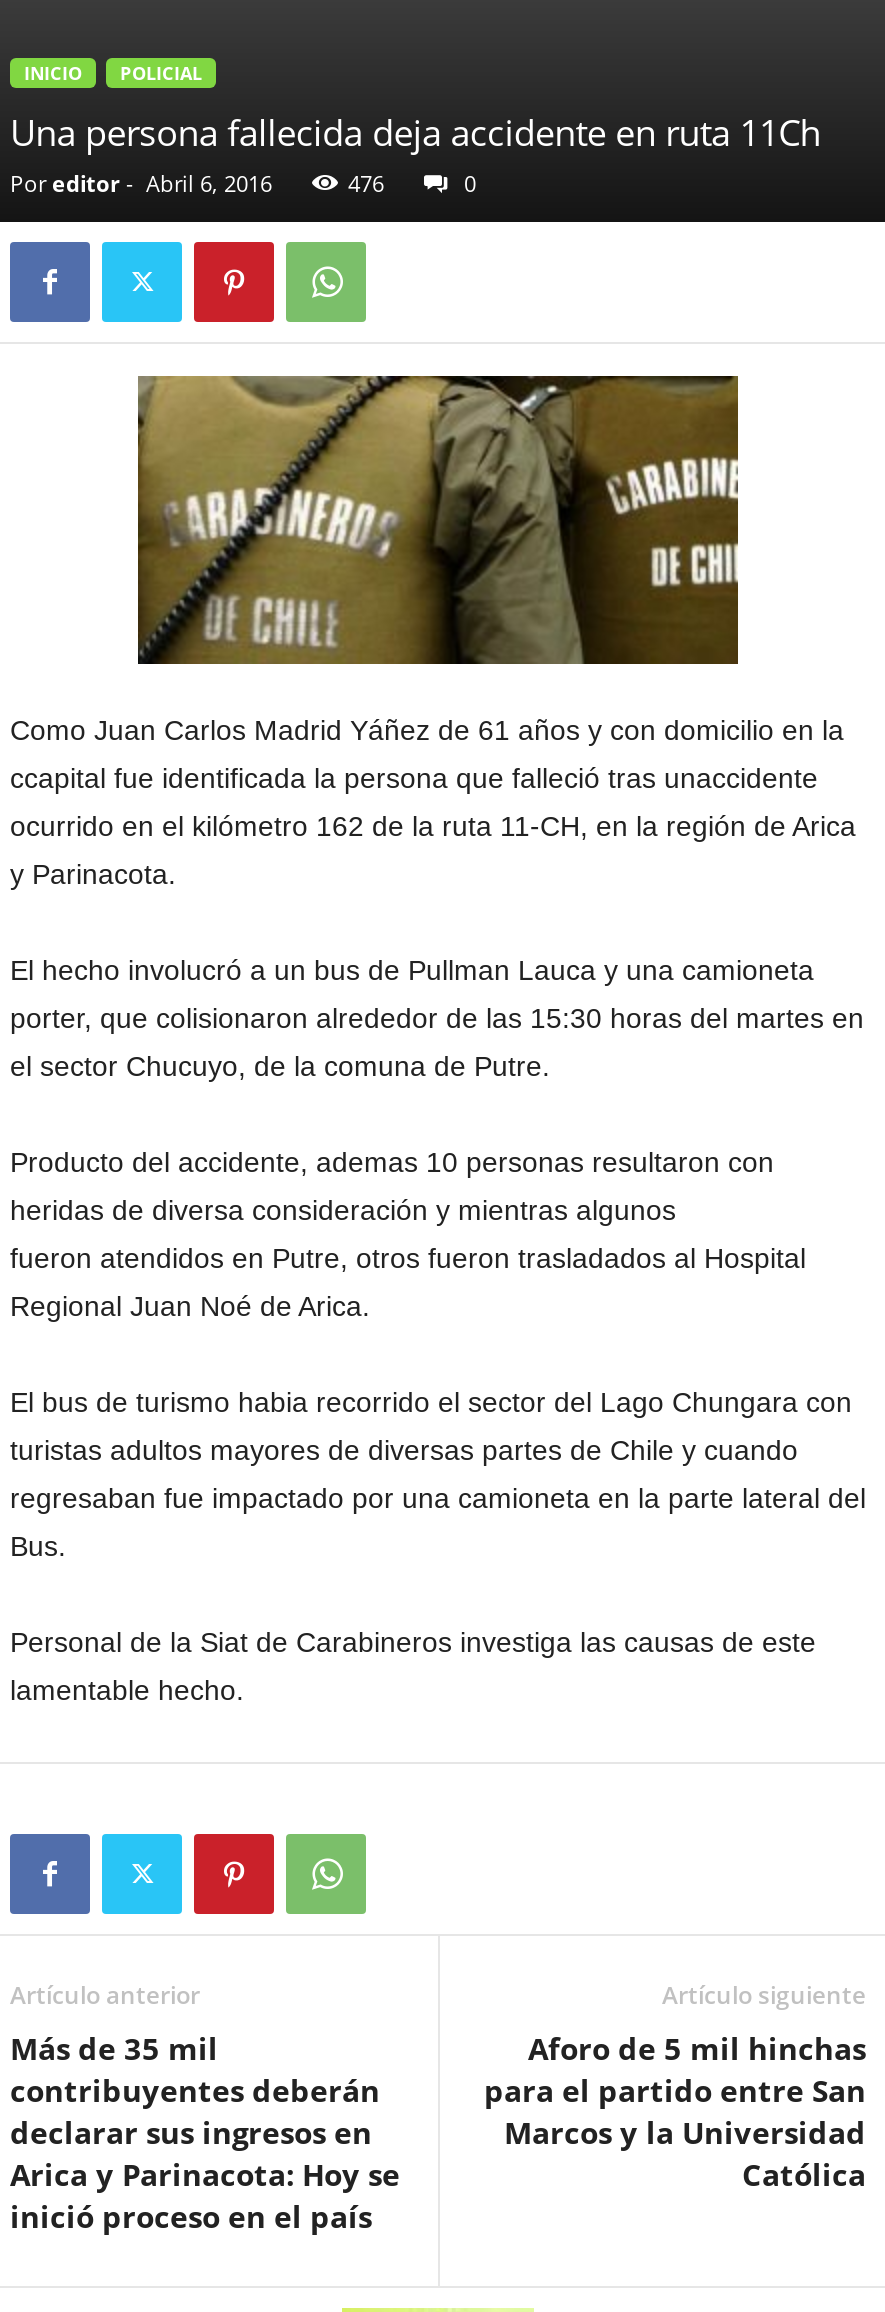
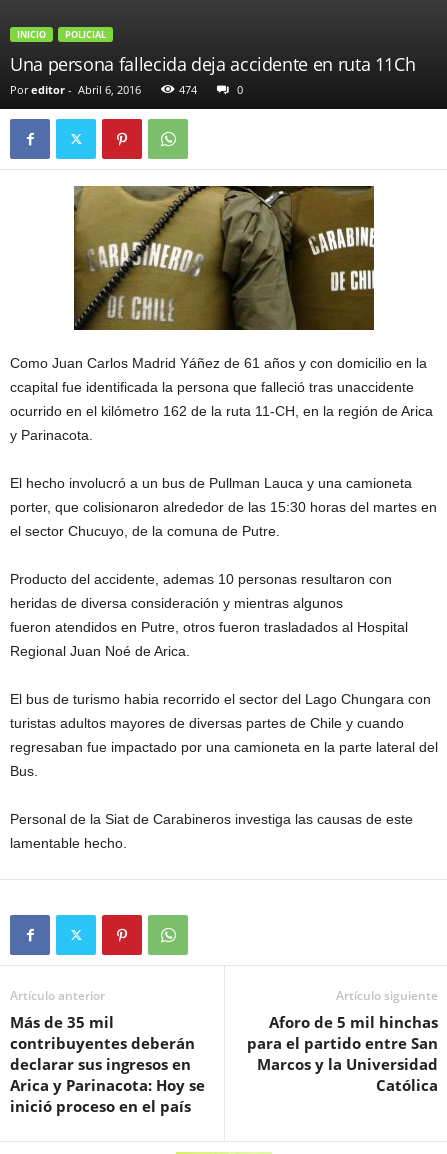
- 476
+ 474
